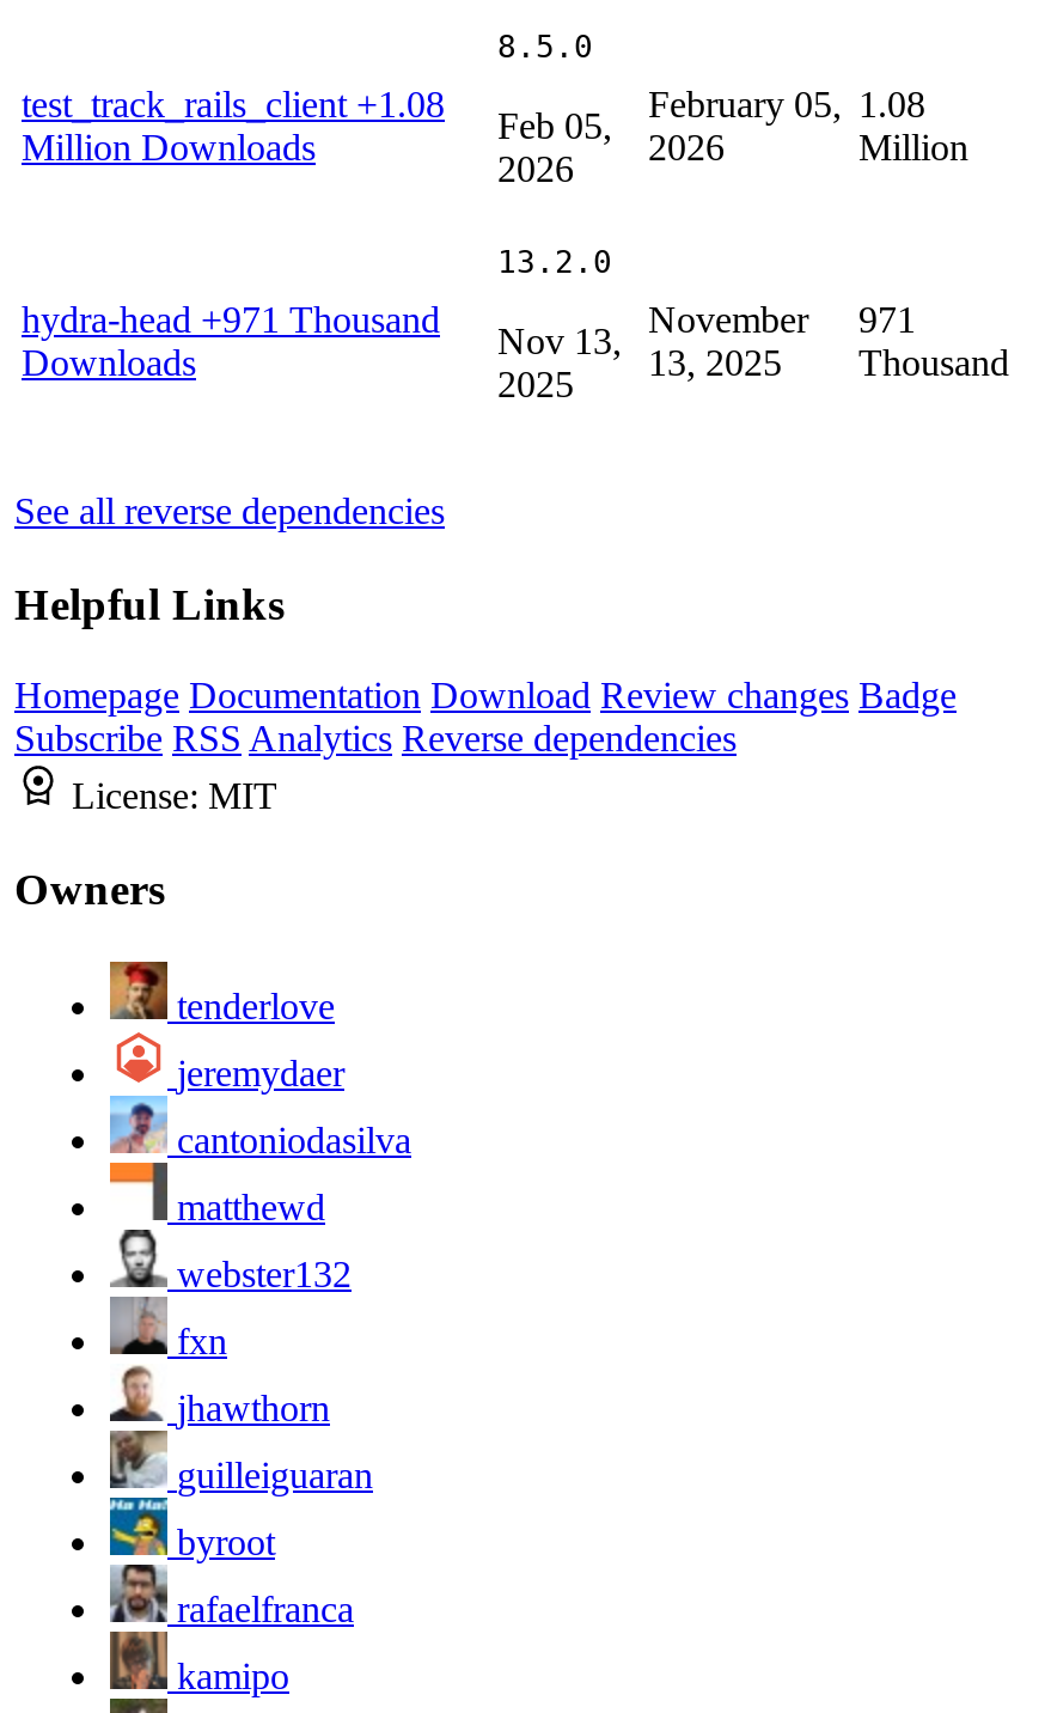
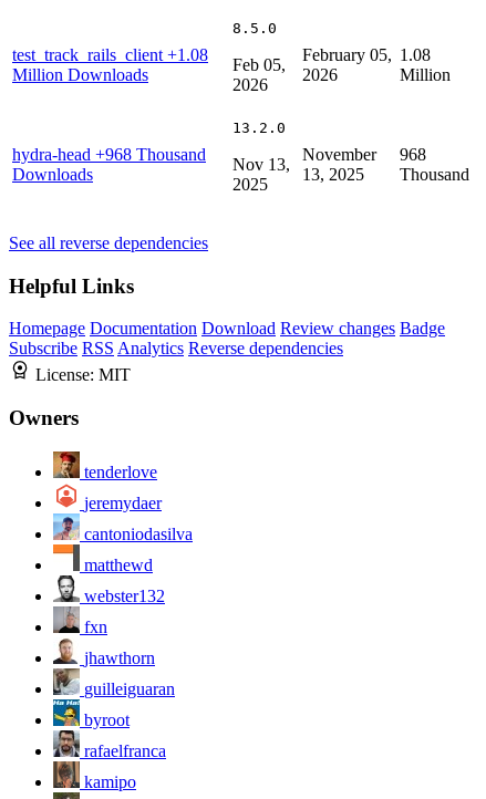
- hydra-head +971 Thousand
+ hydra-head +968 Thousand

- November 971
+ November 968
